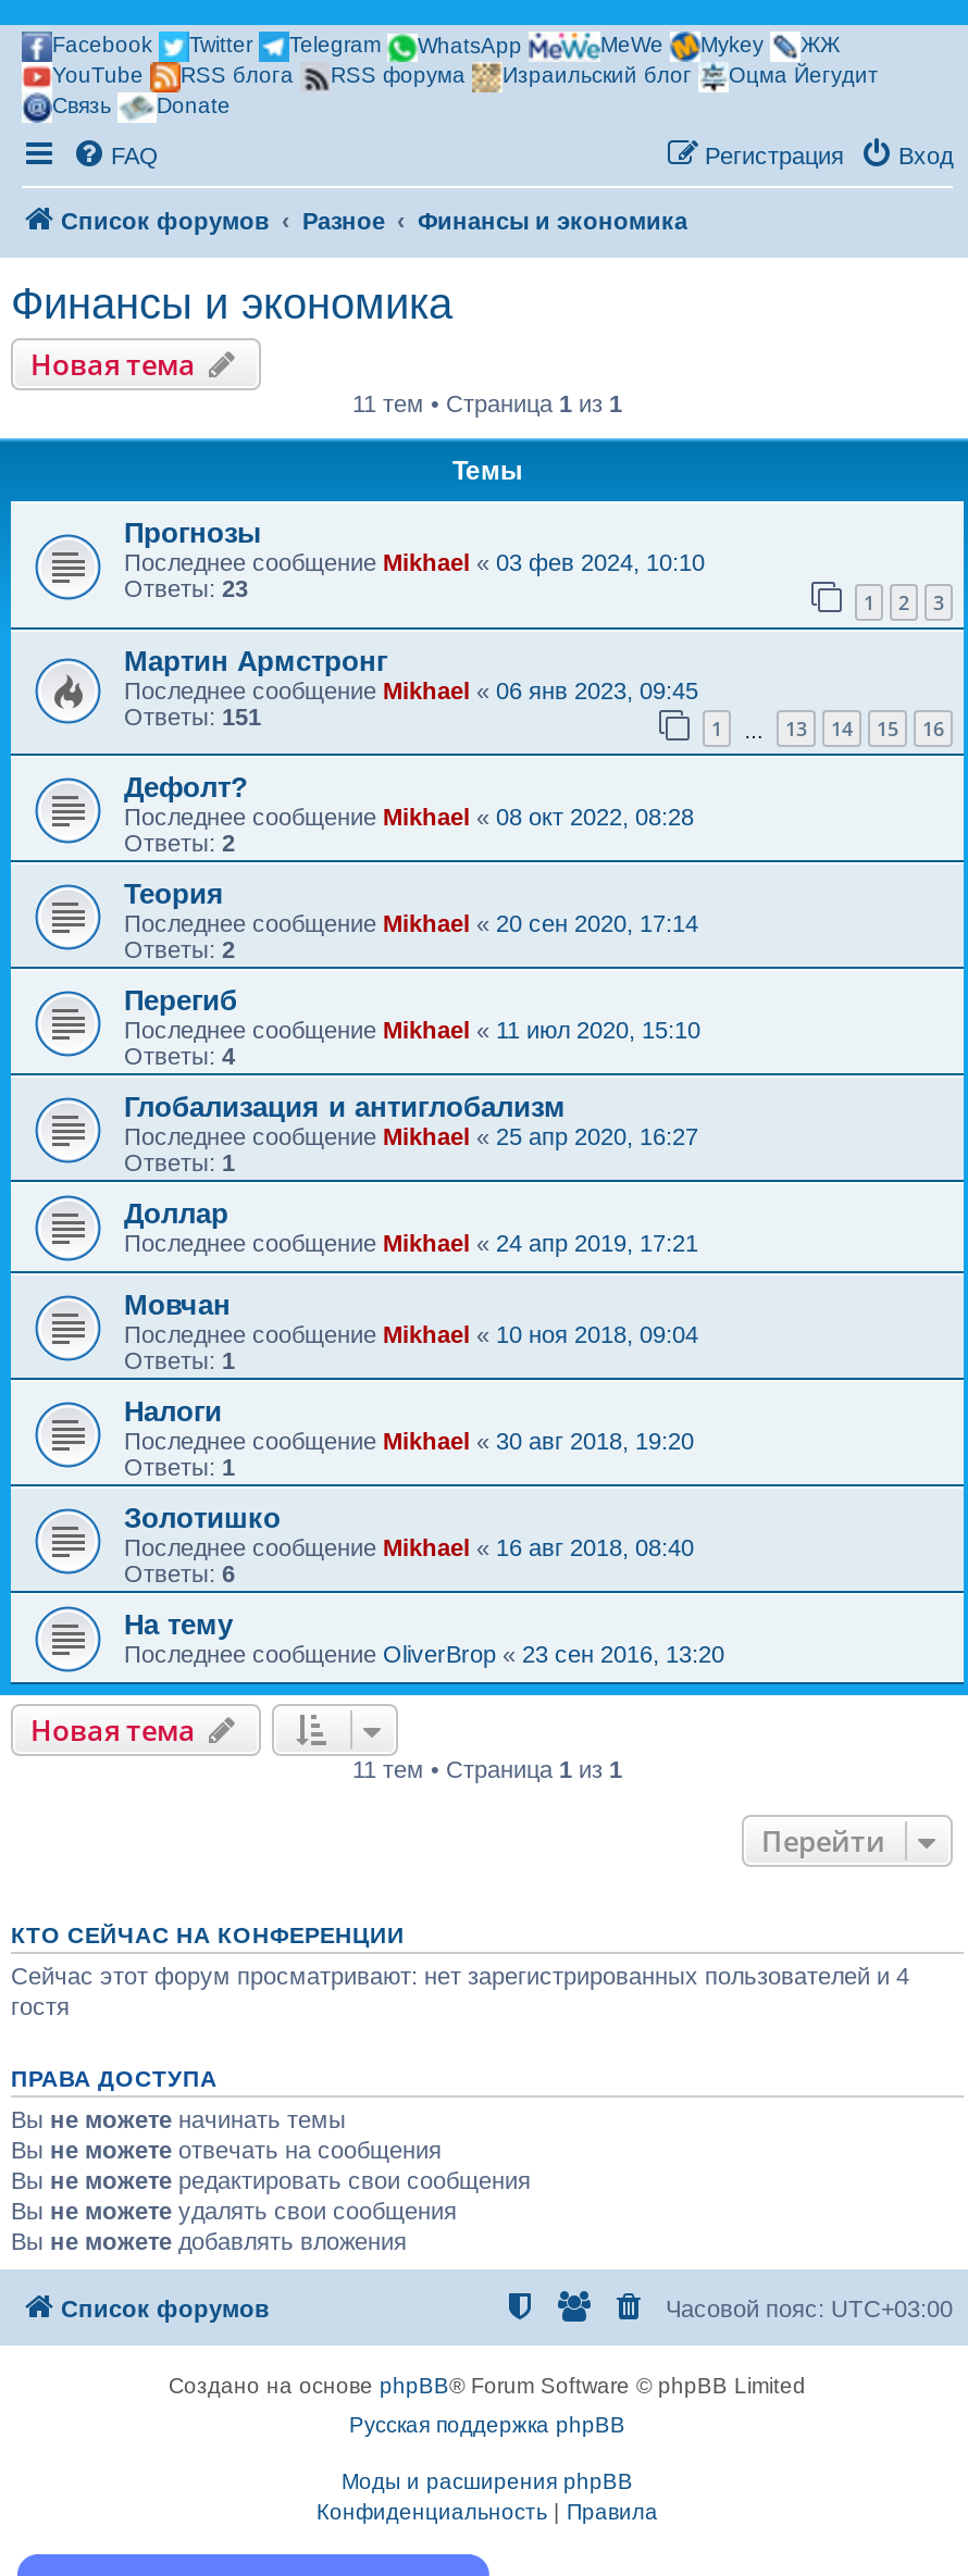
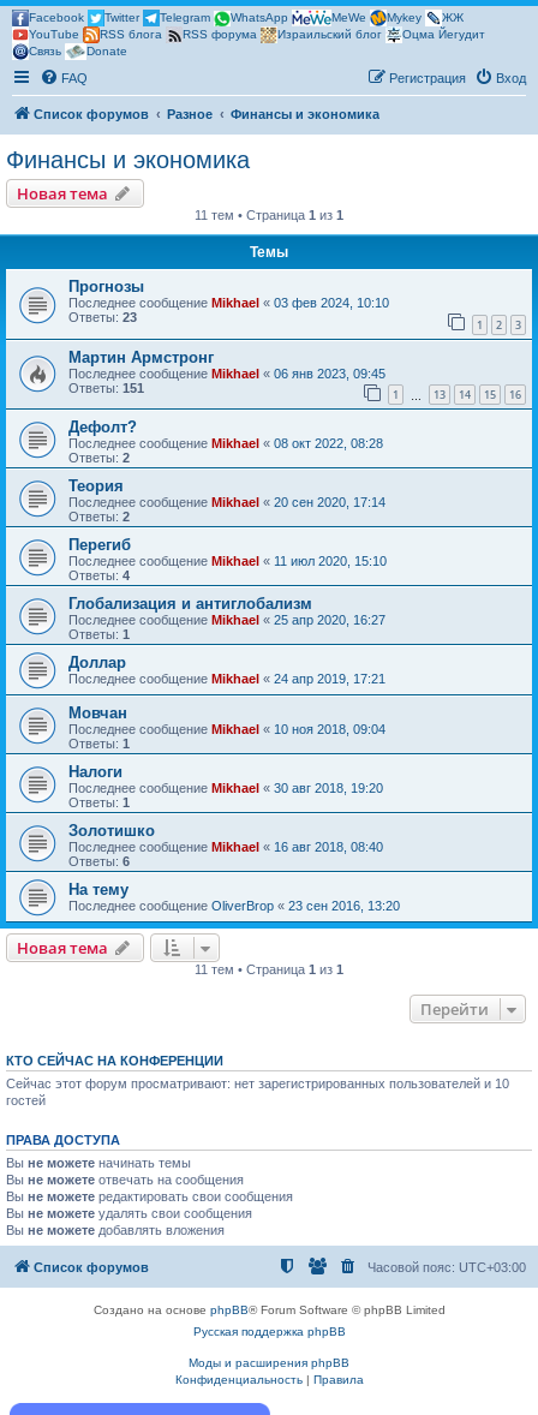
- Сейчас этот форум просматривают: нет зарегистрированных пользователей и 4
- гостя
+ Сейчас этот форум просматривают: нет зарегистрированных пользователей и 10
+ гостей
